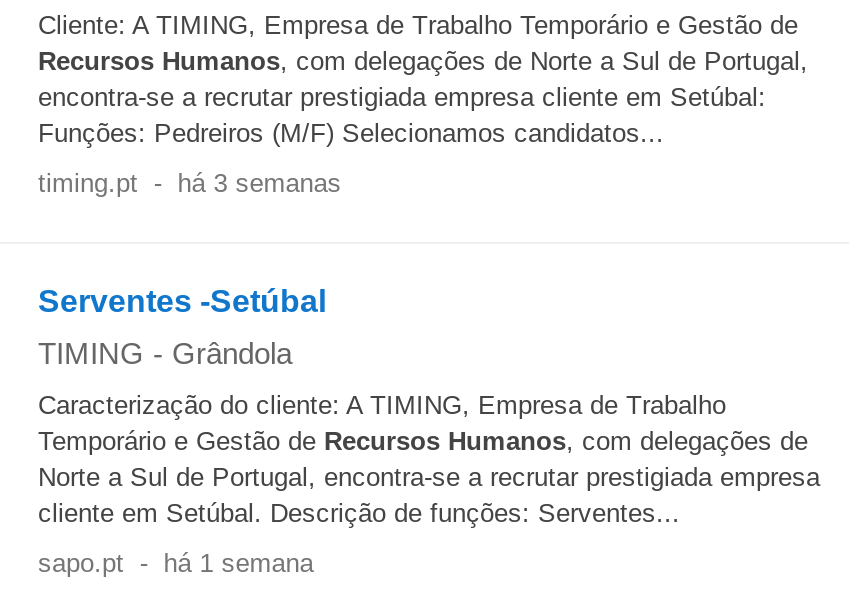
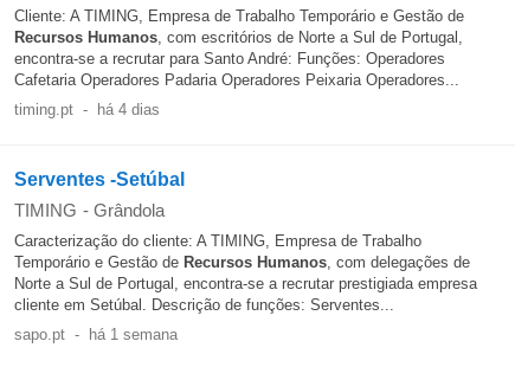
- Recursos Humanos, com delegações de Norte a Sul de Portugal,
- encontra-se a recrutar prestigiada empresa cliente em Setúbal:
- Funções: Pedreiros (M/F) Selecionamos candidatos...
+ Recursos Humanos, com escritórios de Norte a Sul de Portugal,
+ encontra-se a recrutar para Santo André: Funções: Operadores
+ Cafetaria Operadores Padaria Operadores Peixaria Operadores...

- timing.pt - há 3 semanas
+ timing.pt - há 4 dias
